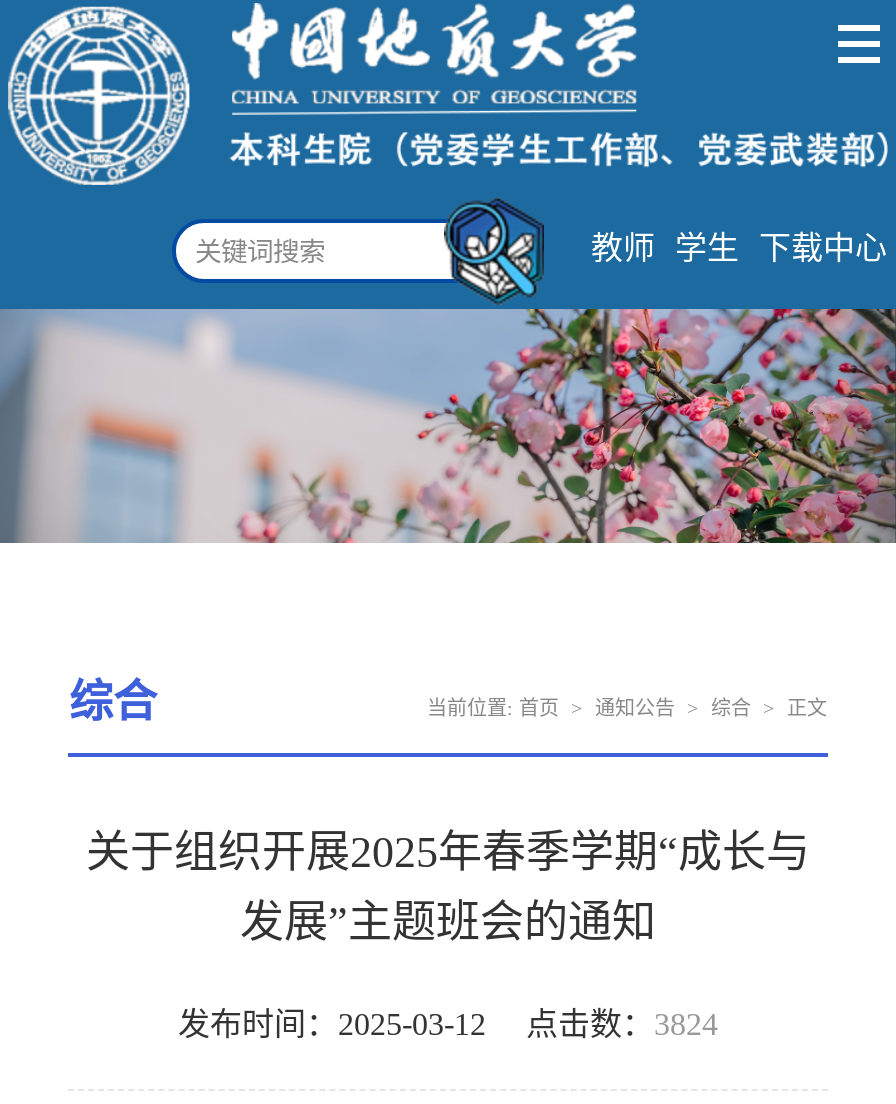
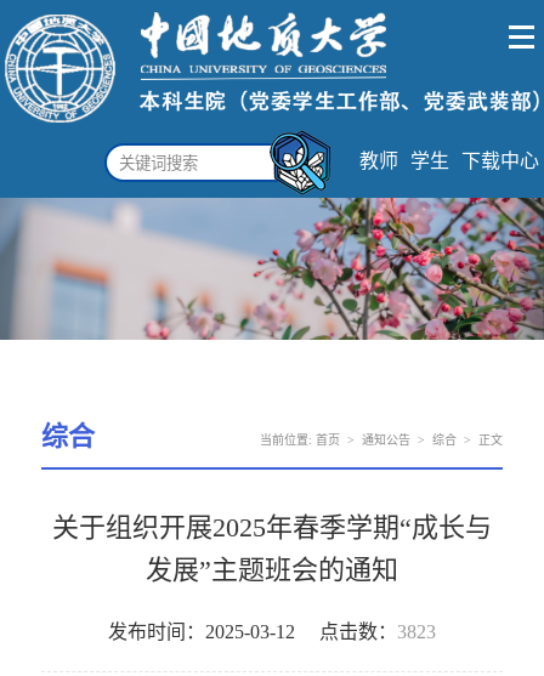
- 发布时间：2025-03-12 点击数：3824
+ 发布时间：2025-03-12 点击数：3823
